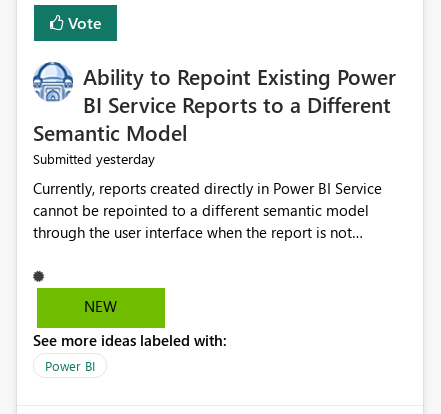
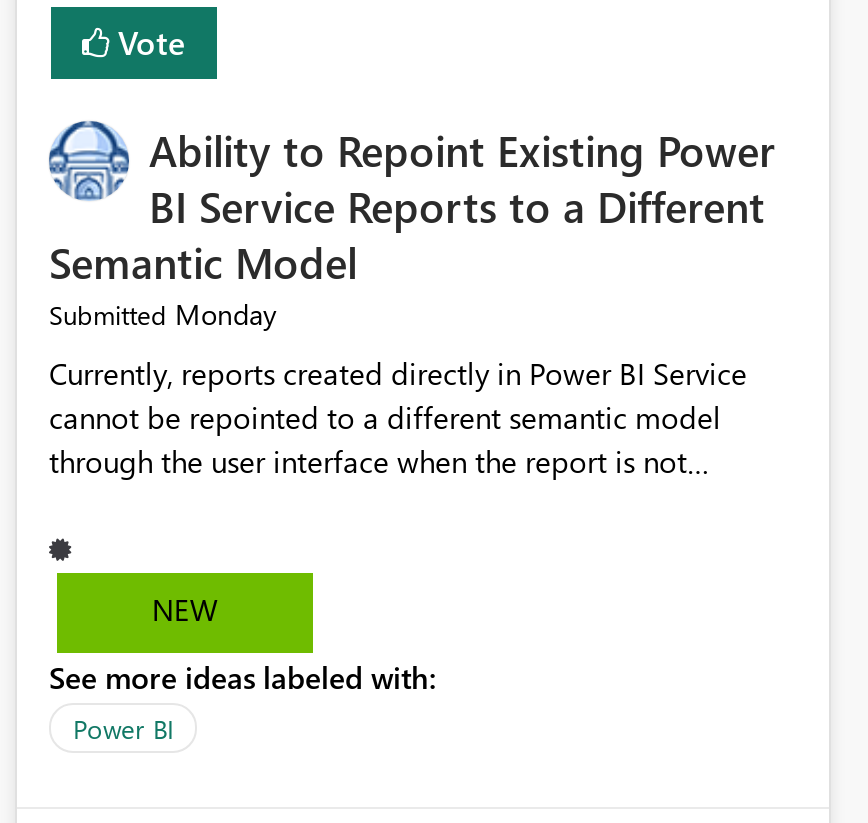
- Submitted yesterday
+ Submitted Monday
